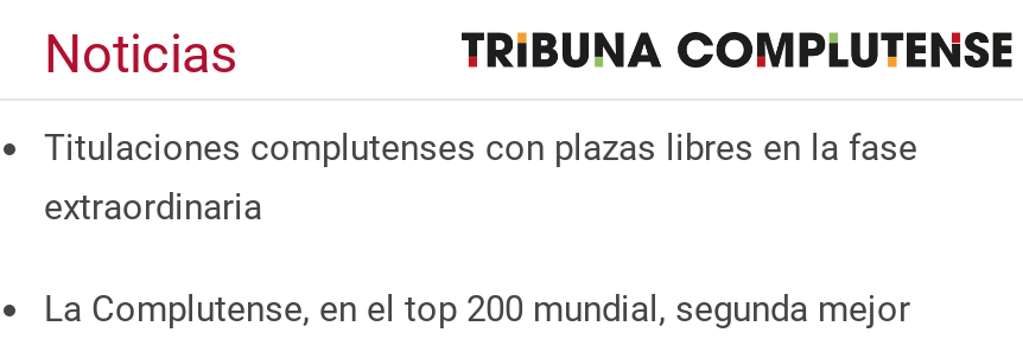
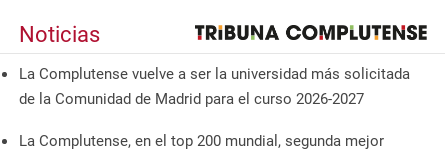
- Titulaciones complutenses con plazas libres en la fase
- extraordinaria
+ La Complutense vuelve a ser la universidad más solicitada
+ de la Comunidad de Madrid para el curso 2026-2027
